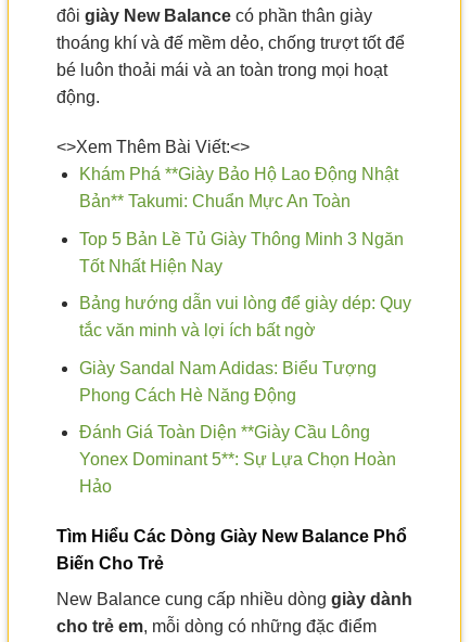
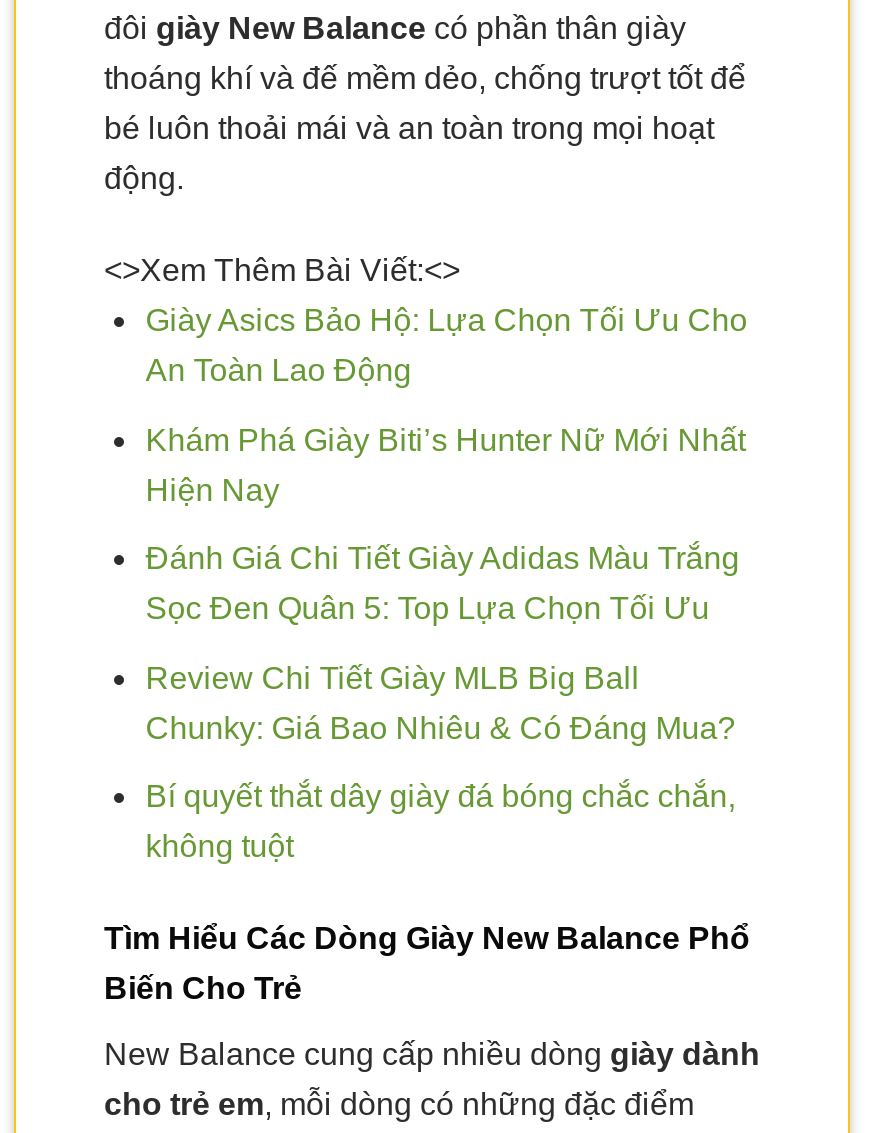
- Khám Phá **Giày Bảo Hộ Lao Động Nhật
- Bản** Takumi: Chuẩn Mực An Toàn
- Top 5 Bản Lề Tủ Giày Thông Minh 3 Ngăn
- Tốt Nhất Hiện Nay
- Bảng hướng dẫn vui lòng để giày dép: Quy
- tắc văn minh và lợi ích bất ngờ
- Giày Sandal Nam Adidas: Biểu Tượng
- Phong Cách Hè Năng Động
- Đánh Giá Toàn Diện **Giày Cầu Lông
- Yonex Dominant 5**: Sự Lựa Chọn Hoàn
- Hảo
+ Giày Asics Bảo Hộ: Lựa Chọn Tối Ưu Cho
+ An Toàn Lao Động
+ Khám Phá Giày Biti’s Hunter Nữ Mới Nhất
+ Hiện Nay
+ Đánh Giá Chi Tiết Giày Adidas Màu Trắng
+ Sọc Đen Quân 5: Top Lựa Chọn Tối Ưu
+ Review Chi Tiết Giày MLB Big Ball
+ Chunky: Giá Bao Nhiêu & Có Đáng Mua?
+ Bí quyết thắt dây giày đá bóng chắc chắn,
+ không tuột
